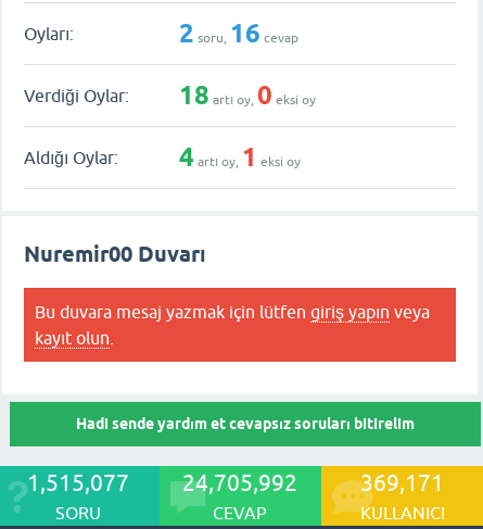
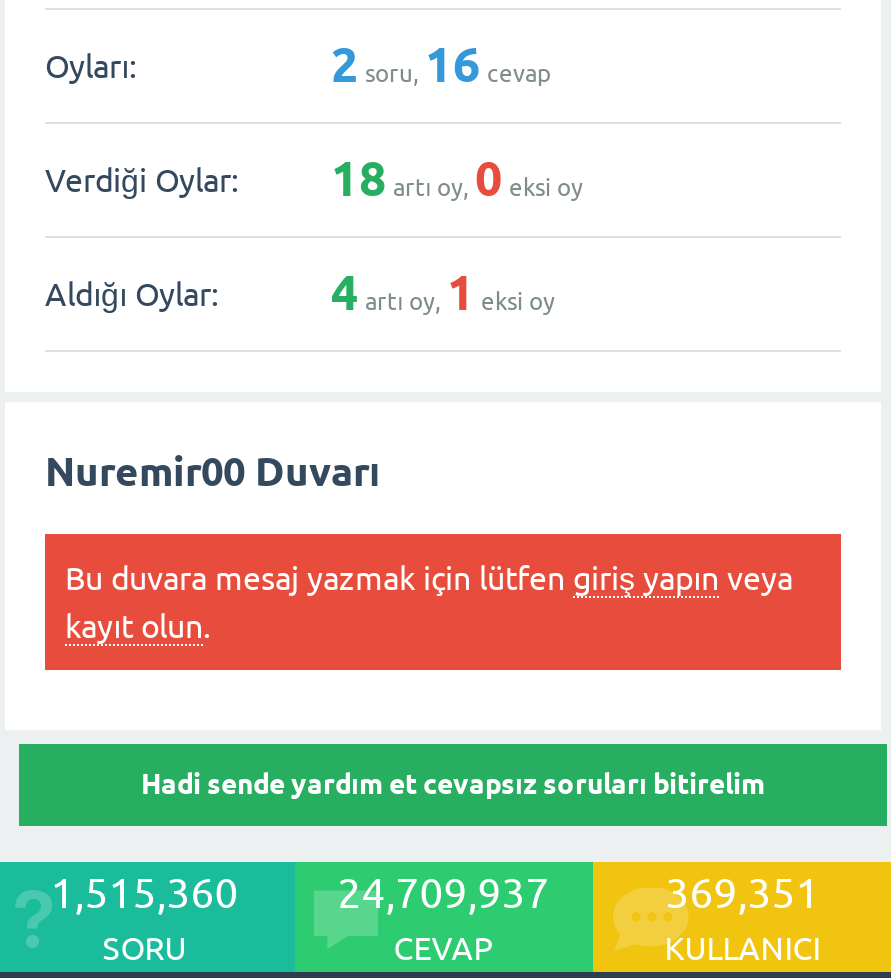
- 1,515,077
+ 1,515,360

- 24,705,992
+ 24,709,937

- 369,171
+ 369,351
